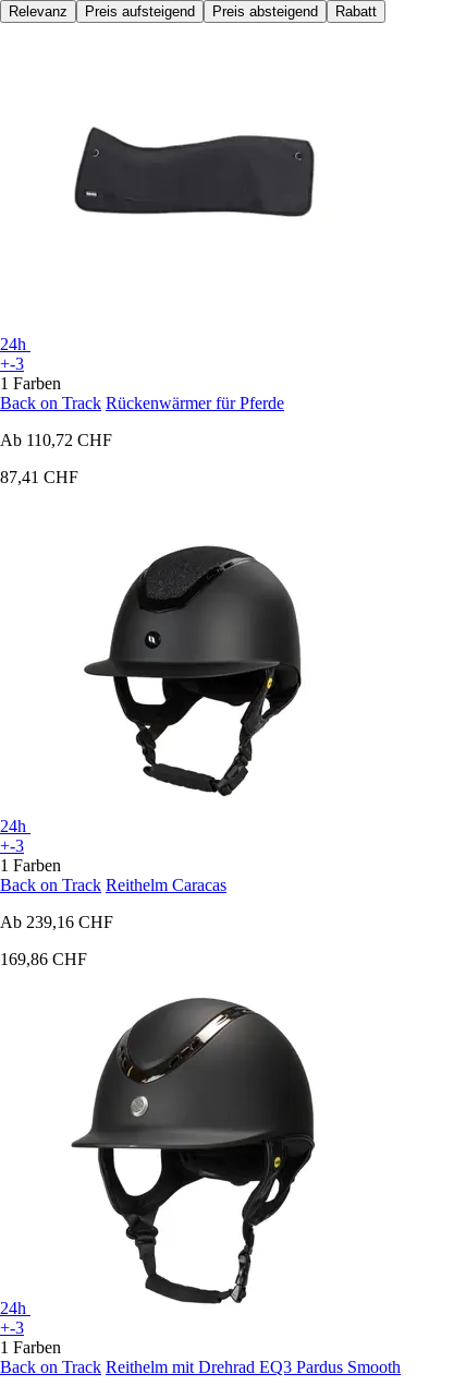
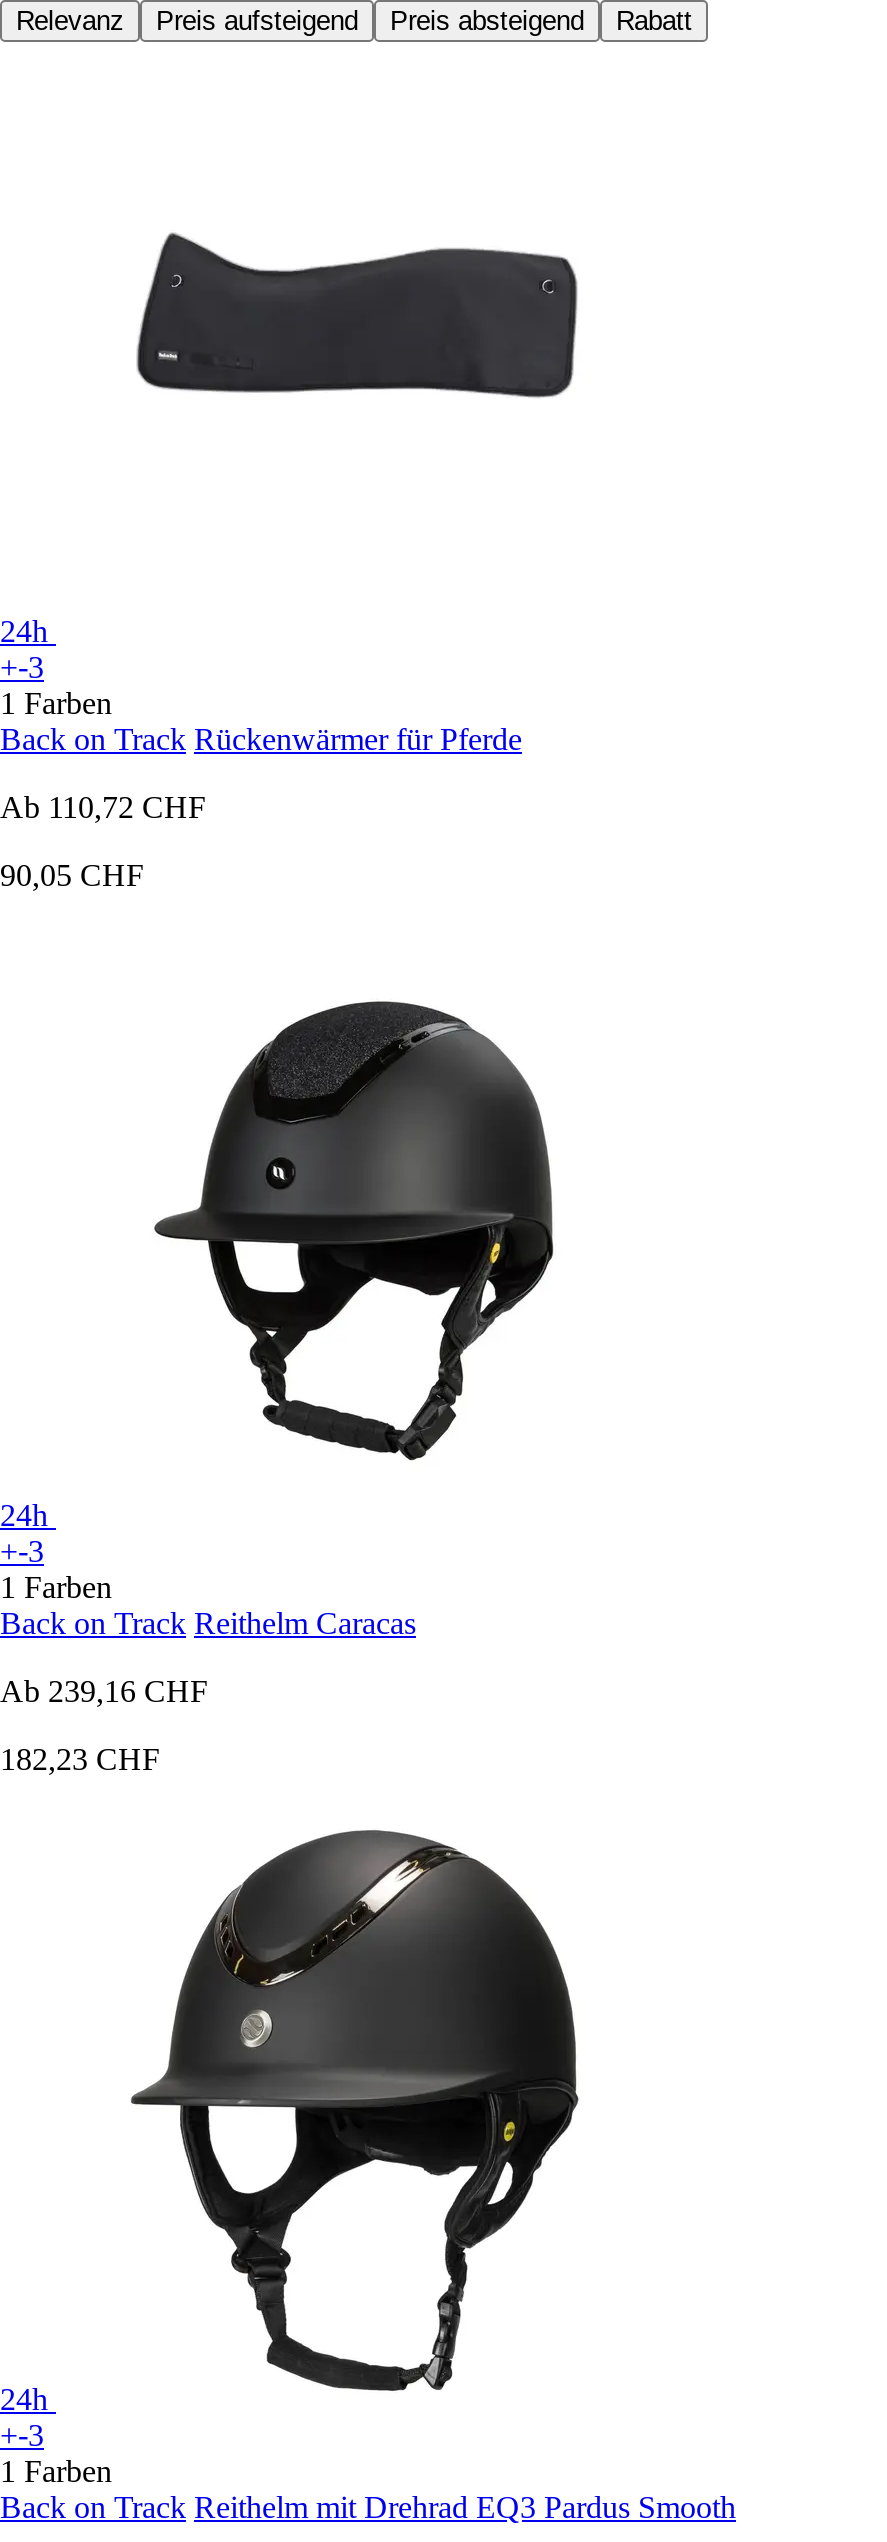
- 87,41 CHF
+ 90,05 CHF

- 169,86 CHF
+ 182,23 CHF
